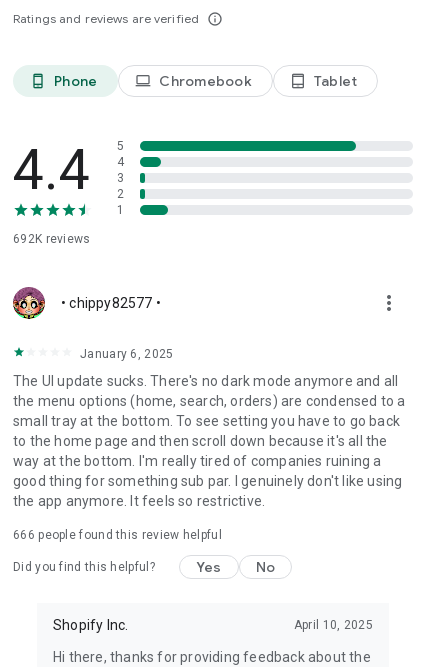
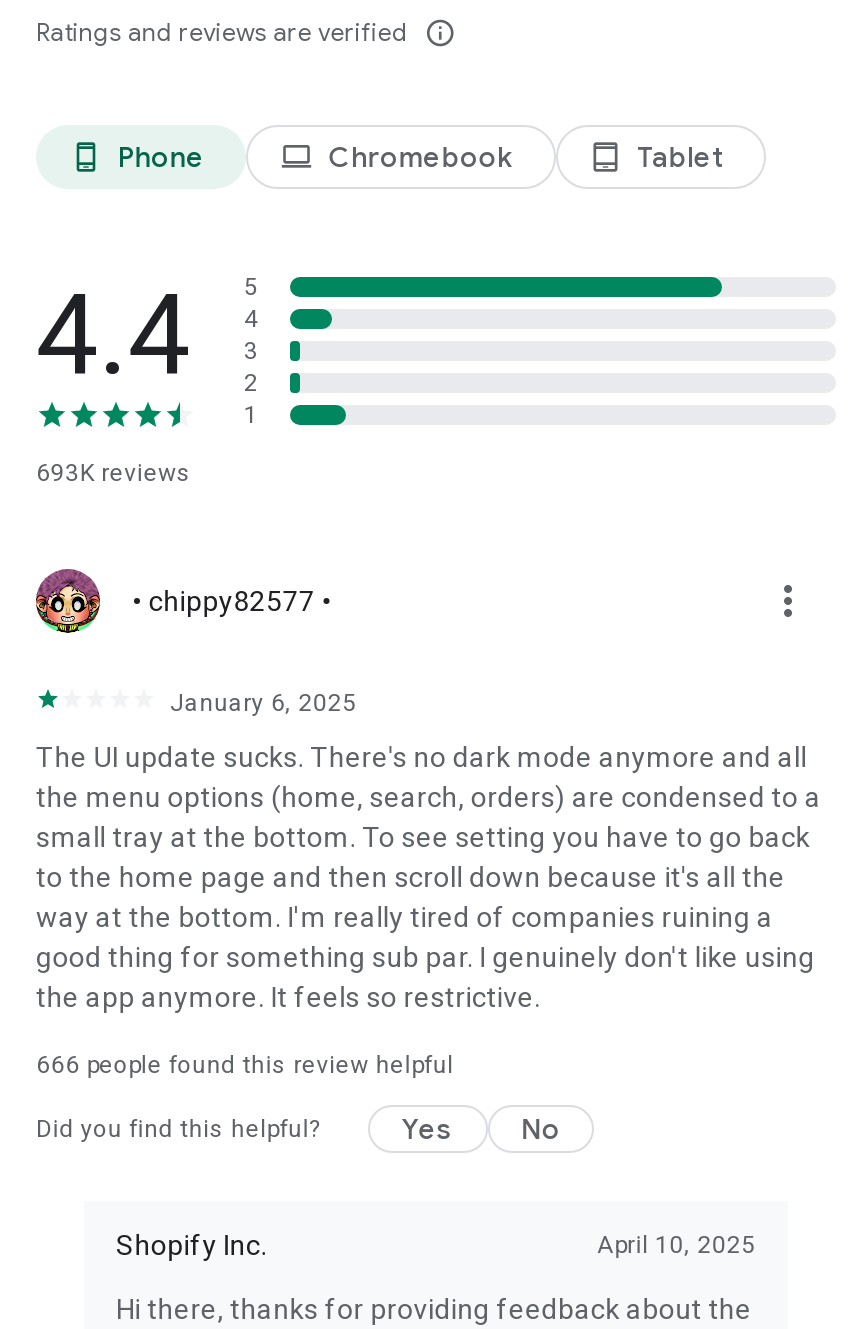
- 692K reviews
+ 693K reviews
